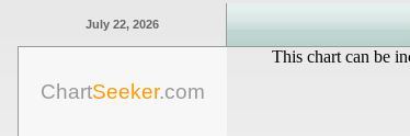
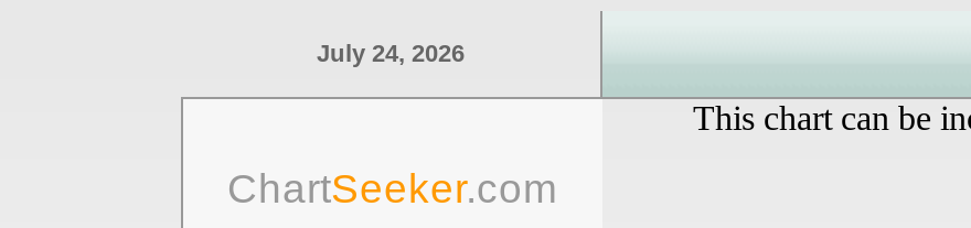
- July 22, 2026
+ July 24, 2026
